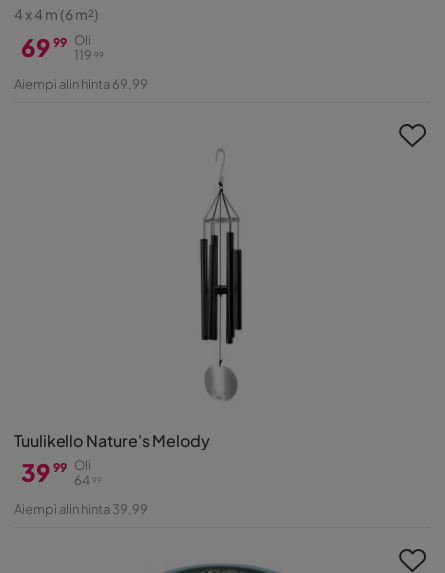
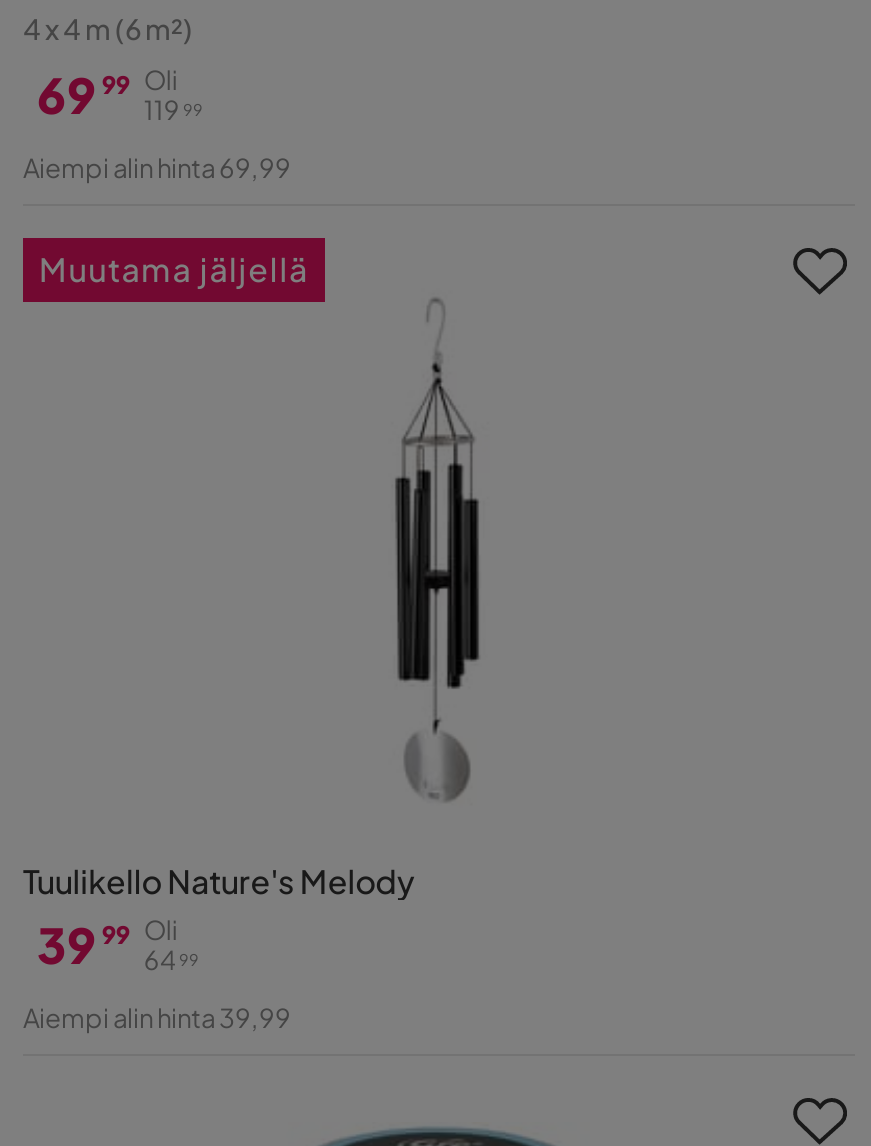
+ Muutama jäljellä
